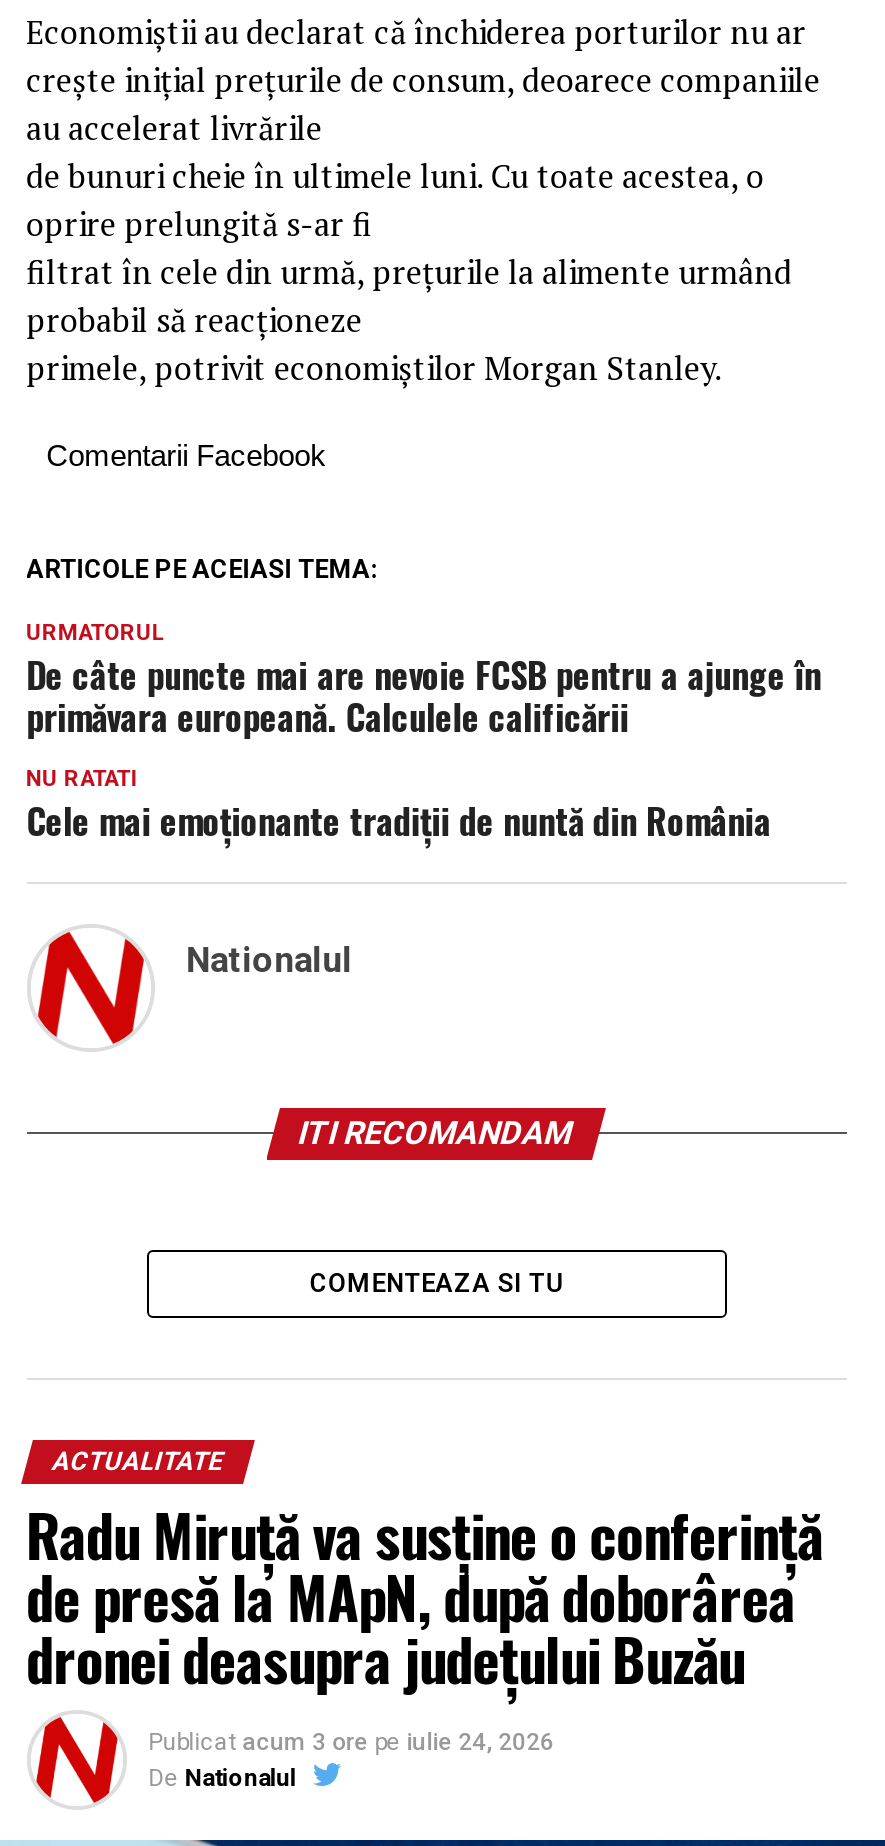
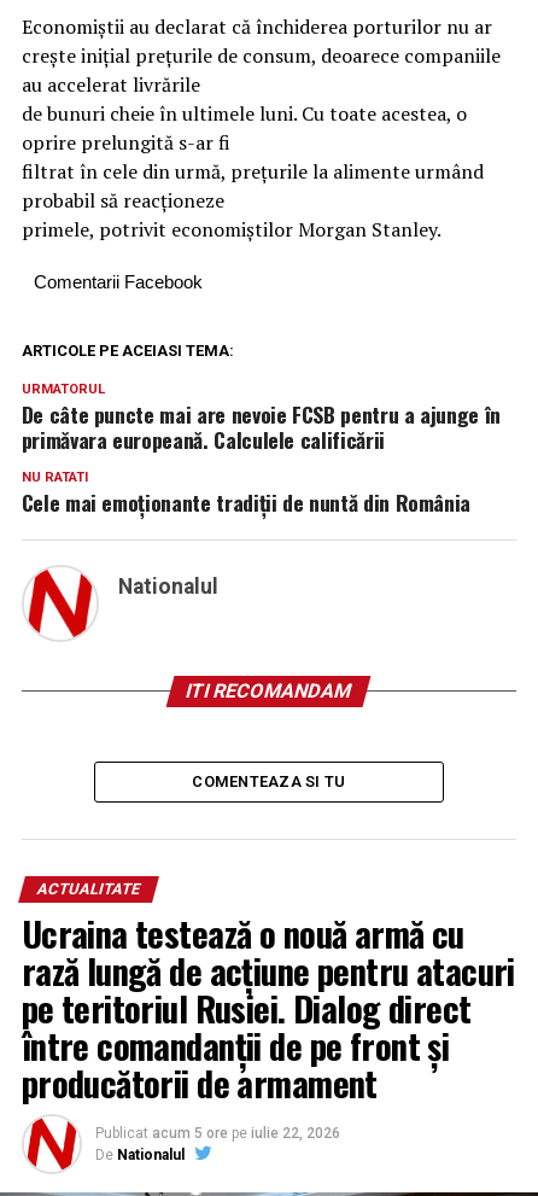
- Radu Miruță va susține o conferință
- de presă la MApN, după doborârea
- dronei deasupra județului Buzău
- Publicat acum 3 ore pe iulie 24, 2026
+ Ucraina testează o nouă armă cu
+ rază lungă de acțiune pentru atacuri
+ pe teritoriul Rusiei. Dialog direct
+ între comandanții de pe front și
+ producătorii de armament
+ Publicat acum 5 ore pe iulie 22, 2026
